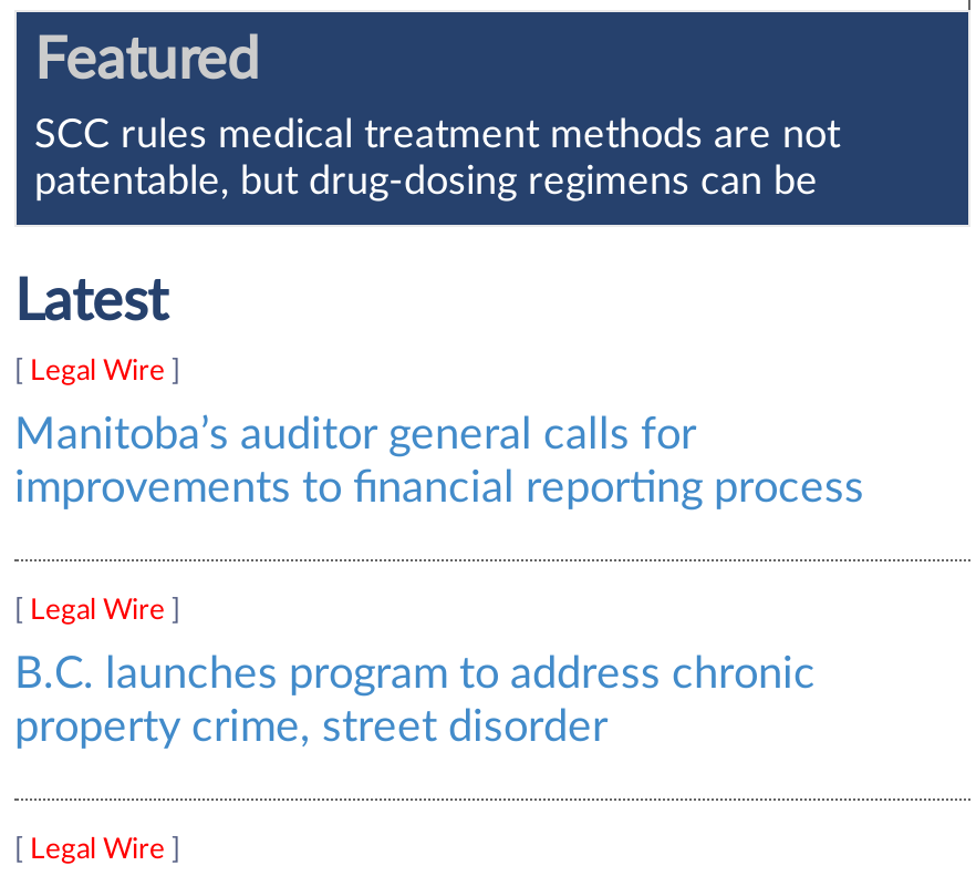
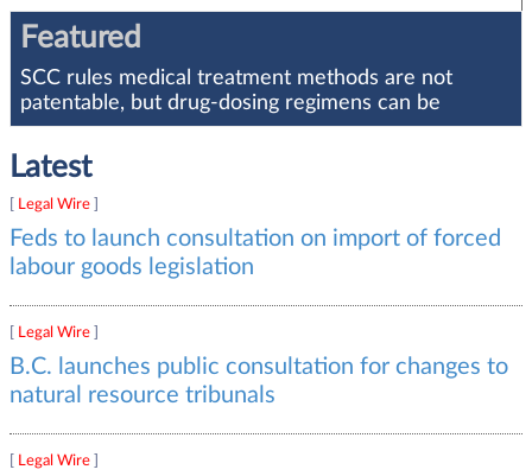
- Manitoba’s auditor general calls for
- improvements to financial reporting process
+ Feds to launch consultation on import of forced
+ labour goods legislation

- B.C. launches program to address chronic
- property crime, street disorder
+ B.C. launches public consultation for changes to
+ natural resource tribunals
